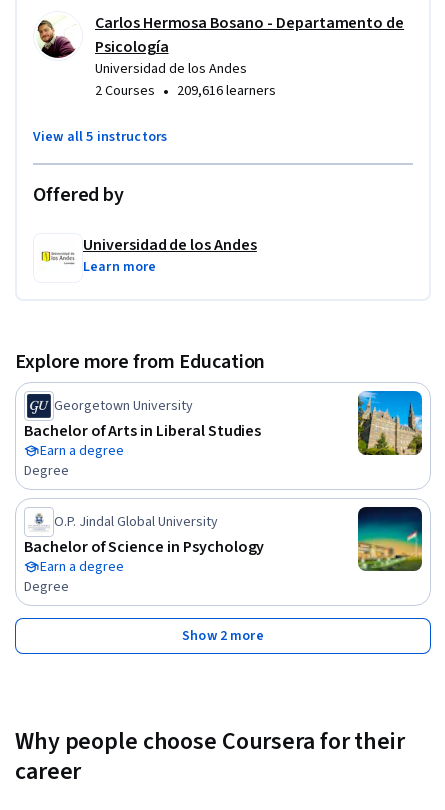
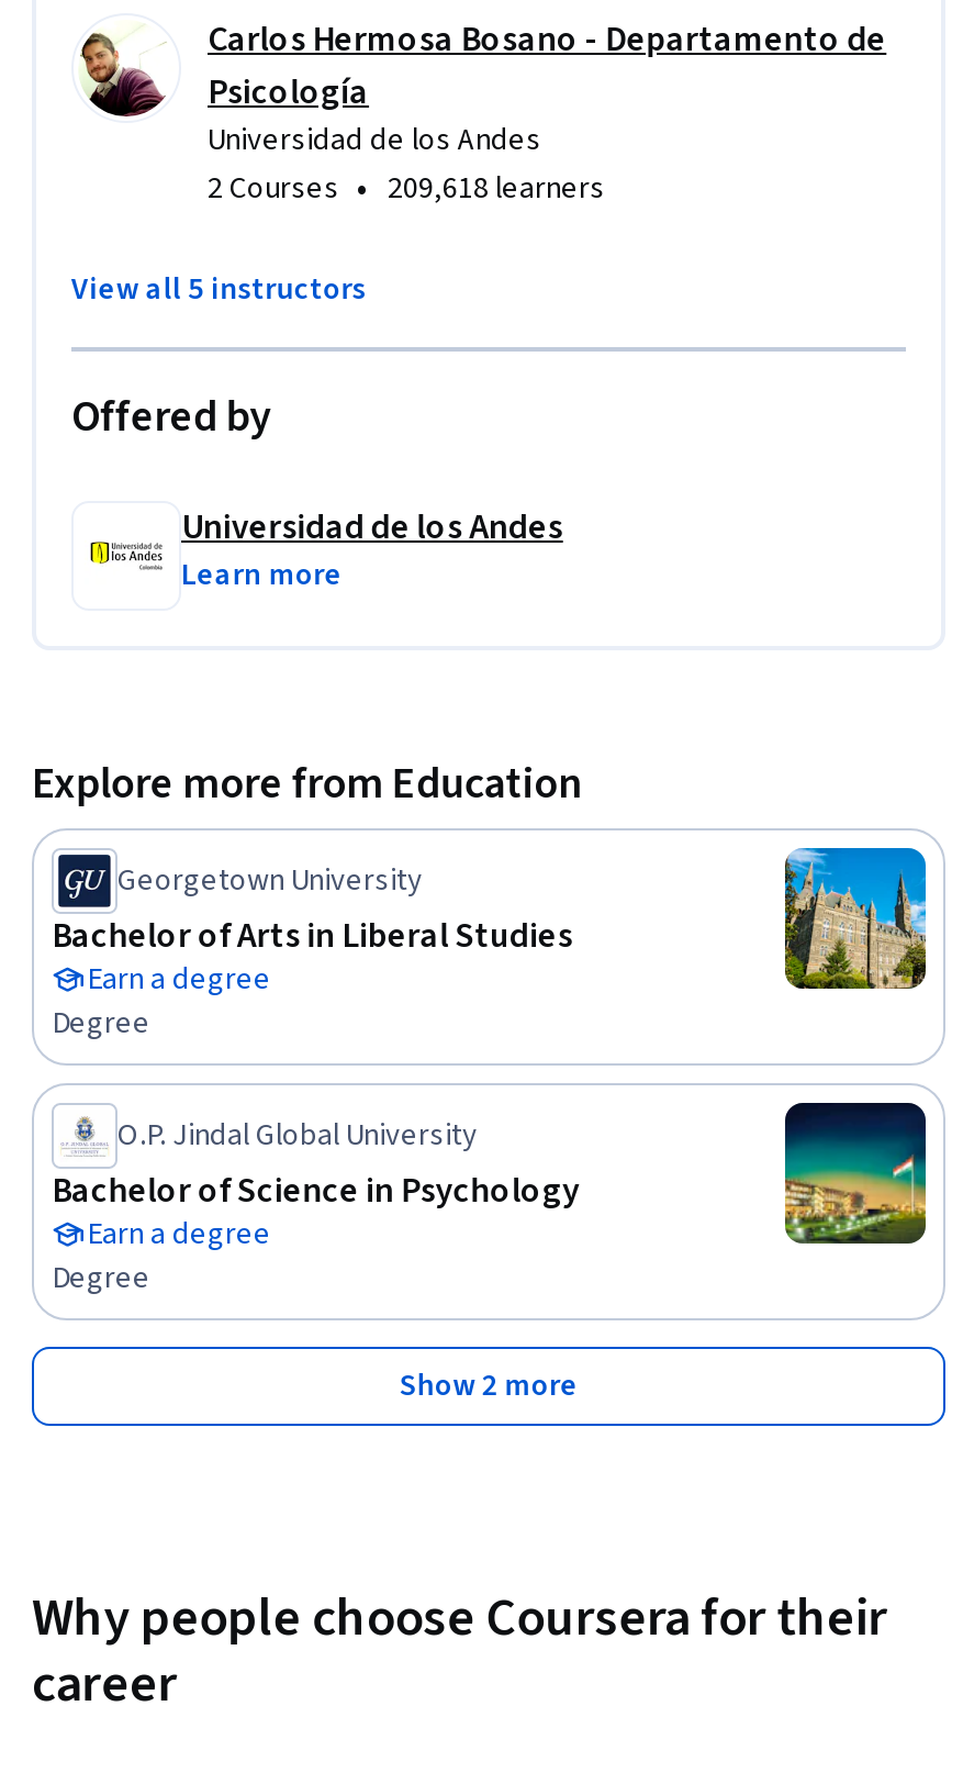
- 2 Courses • 209,616 learners
+ 2 Courses • 209,618 learners
